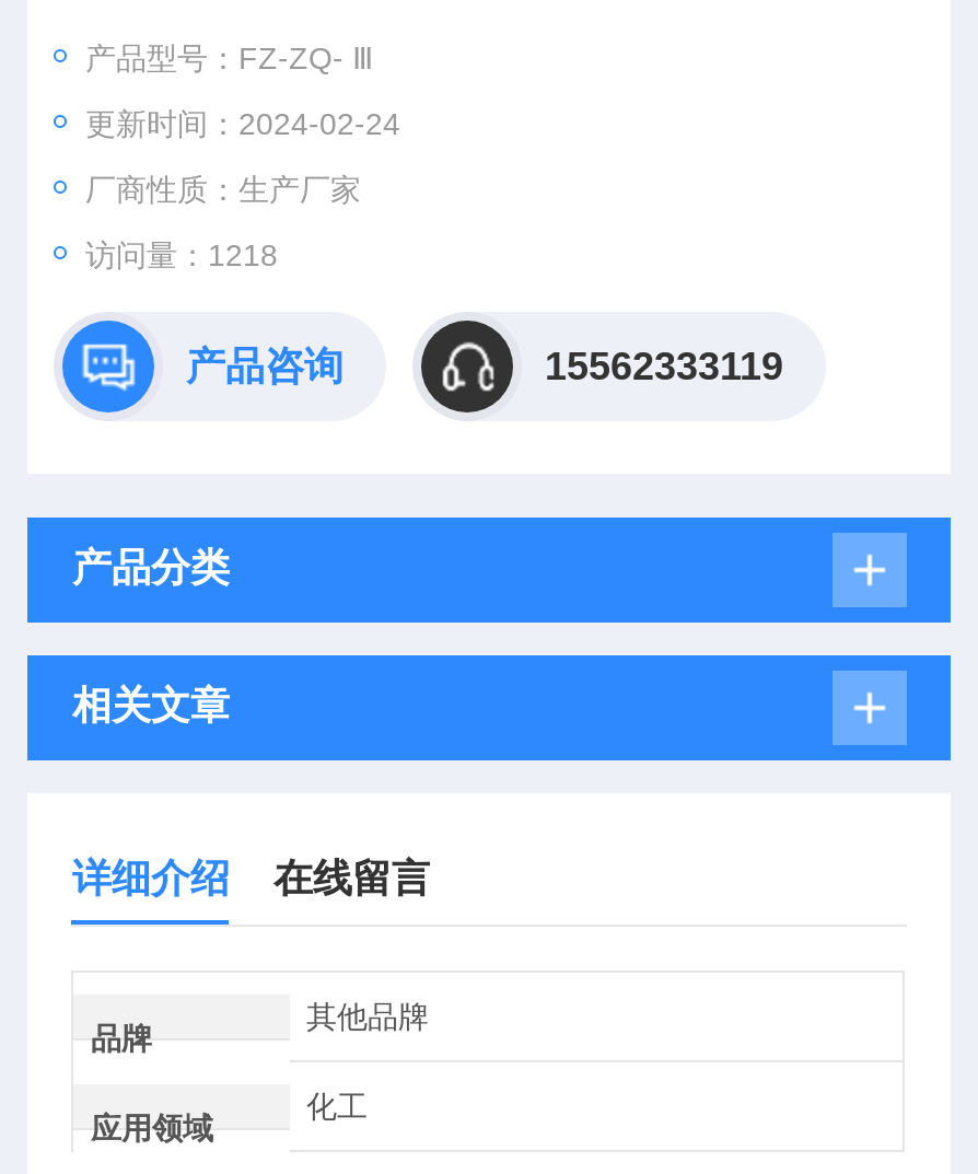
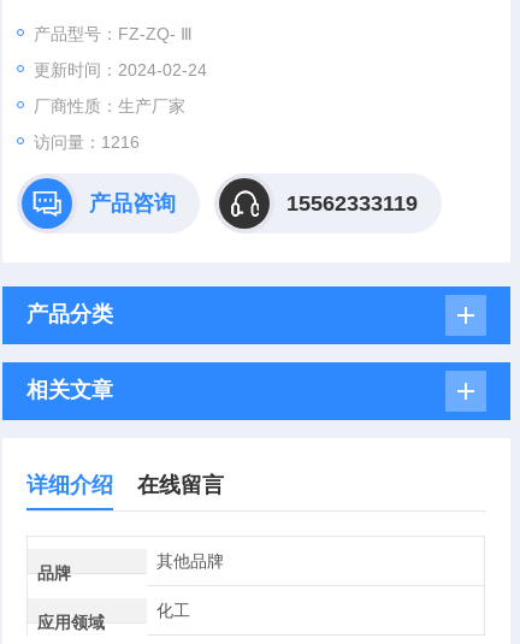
- 访问量：1218
+ 访问量：1216
